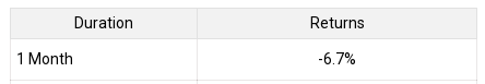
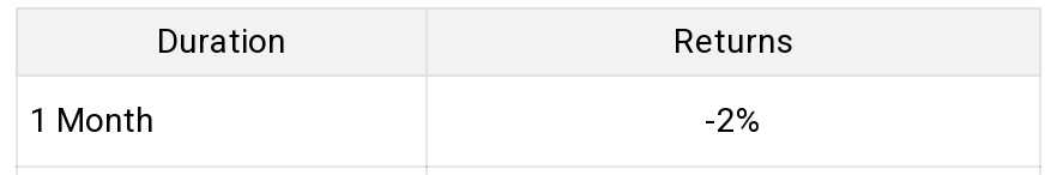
- -6.7%
+ -2%
